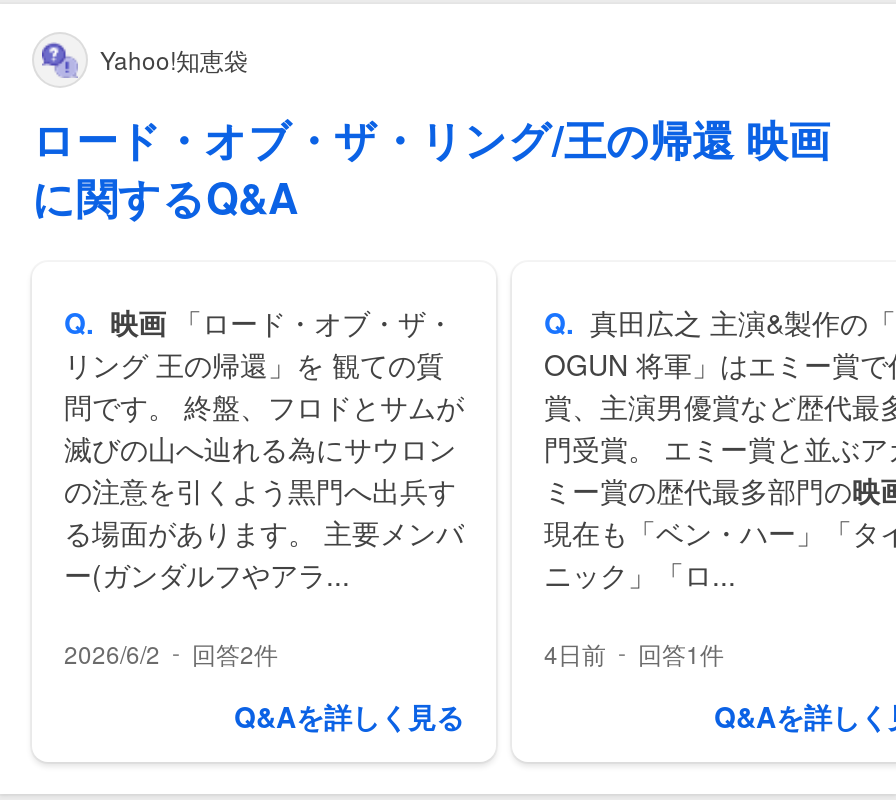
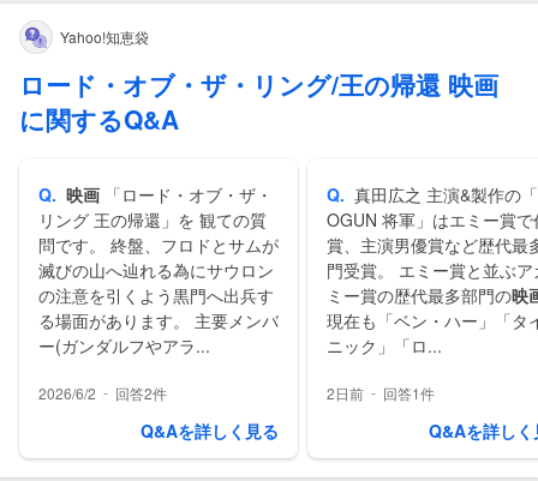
- 4日前 - 回答1件
+ 2日前 - 回答1件
